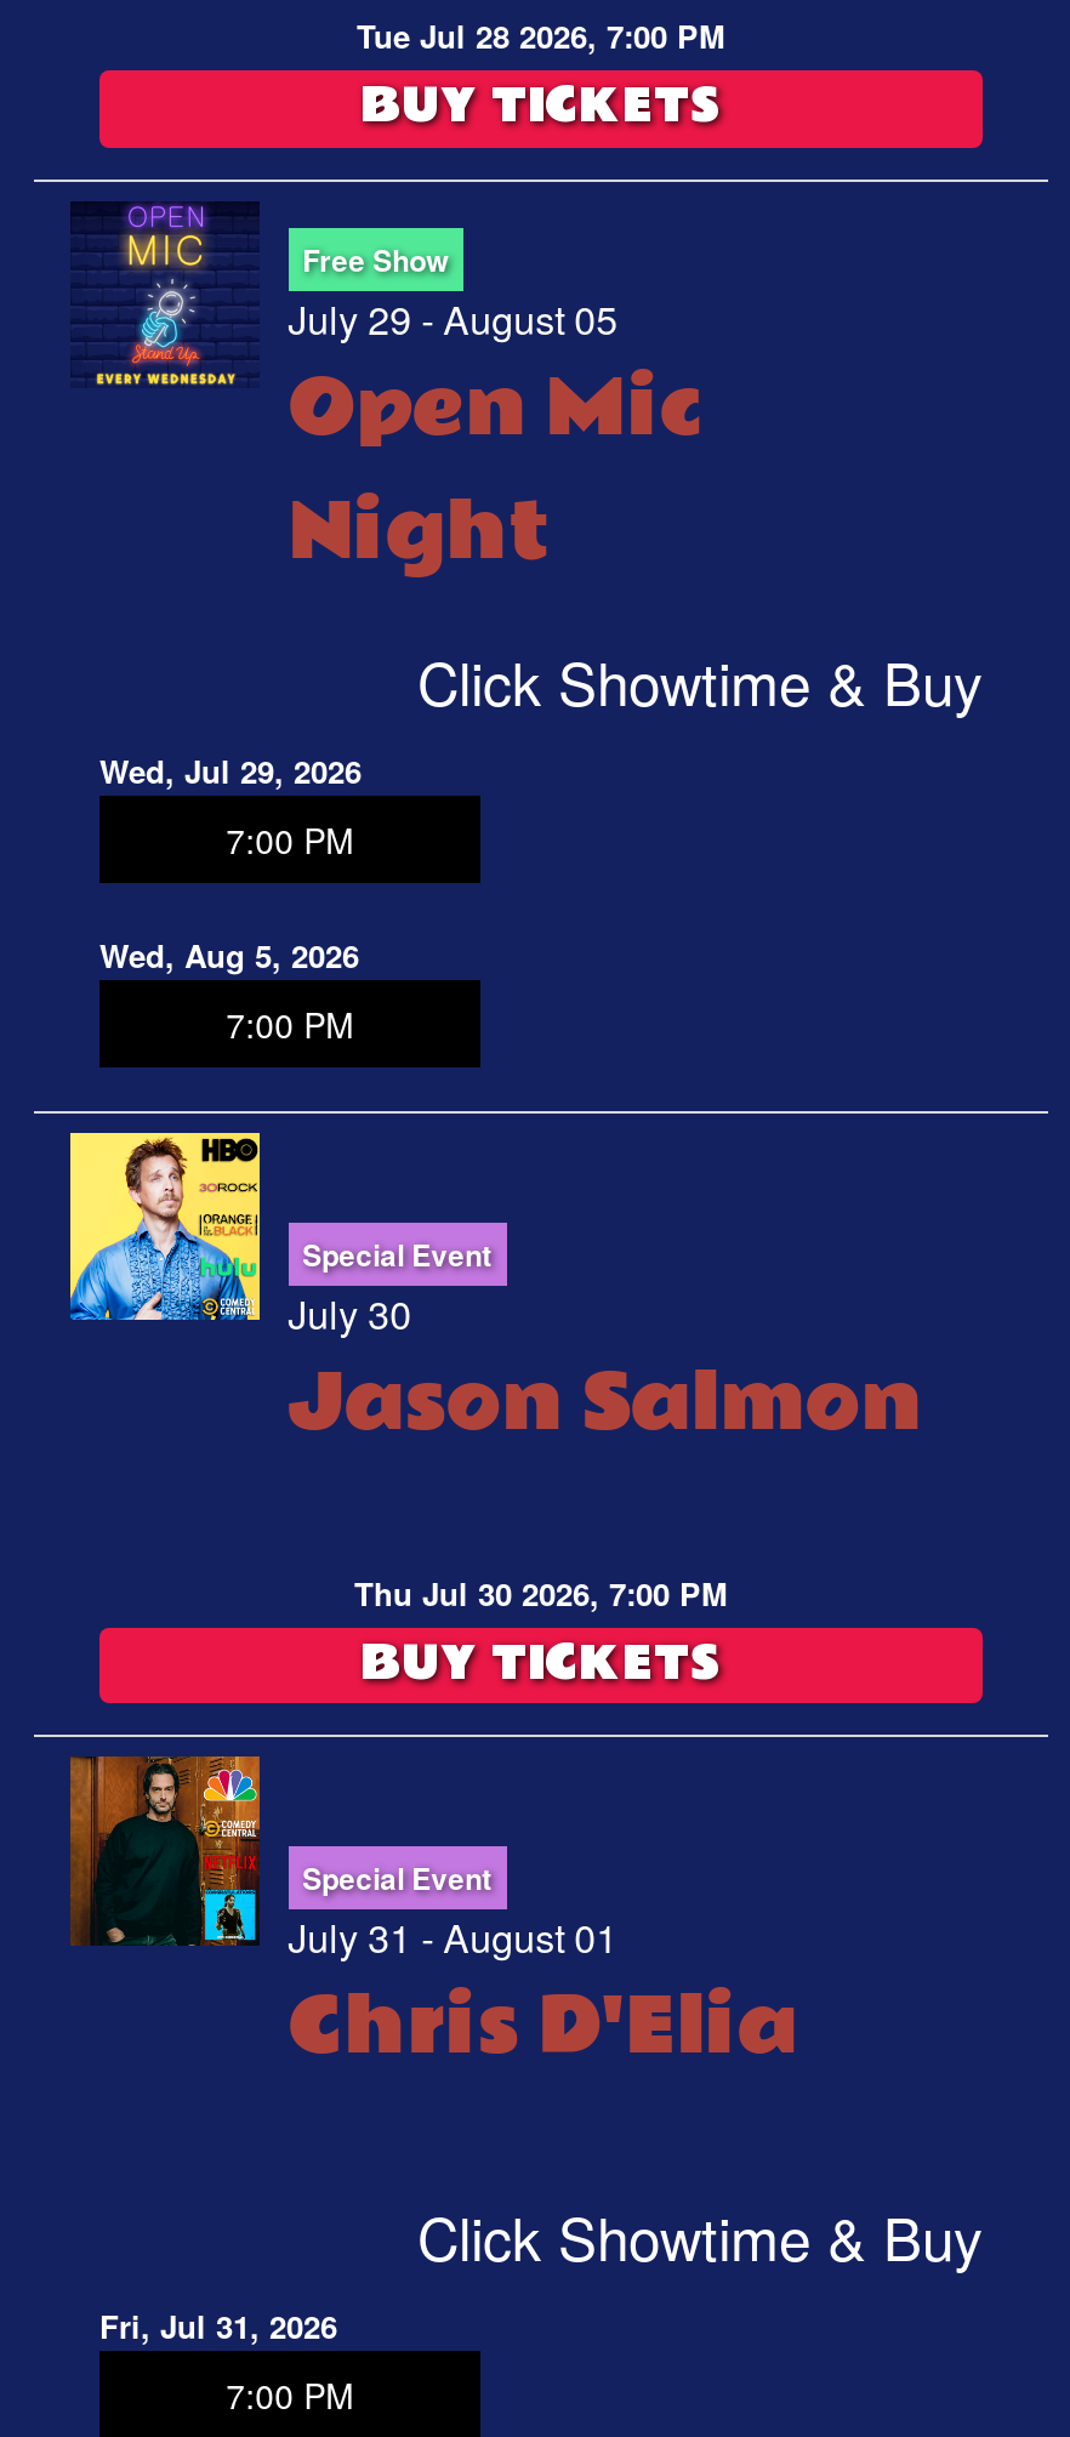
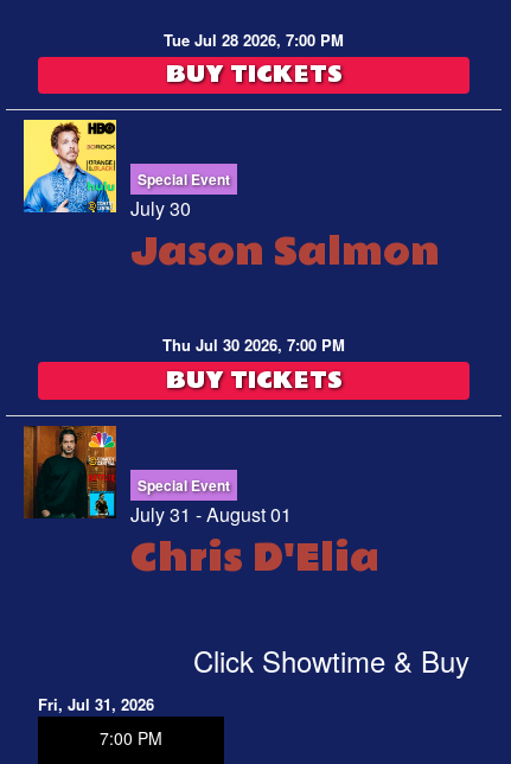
- [image]
- Free Show
- July 29 - August 05
- Open Mic
- Night
- Click Showtime & Buy
- Wed, Jul 29, 2026
- 7:00 PM
- Wed, Aug 5, 2026
- 7:00 PM
